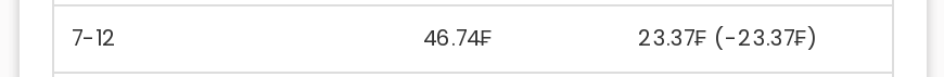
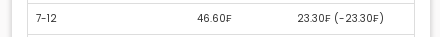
- 46.74₣
+ 46.60₣

- 23.37₣ (-23.37₣)
+ 23.30₣ (-23.30₣)
